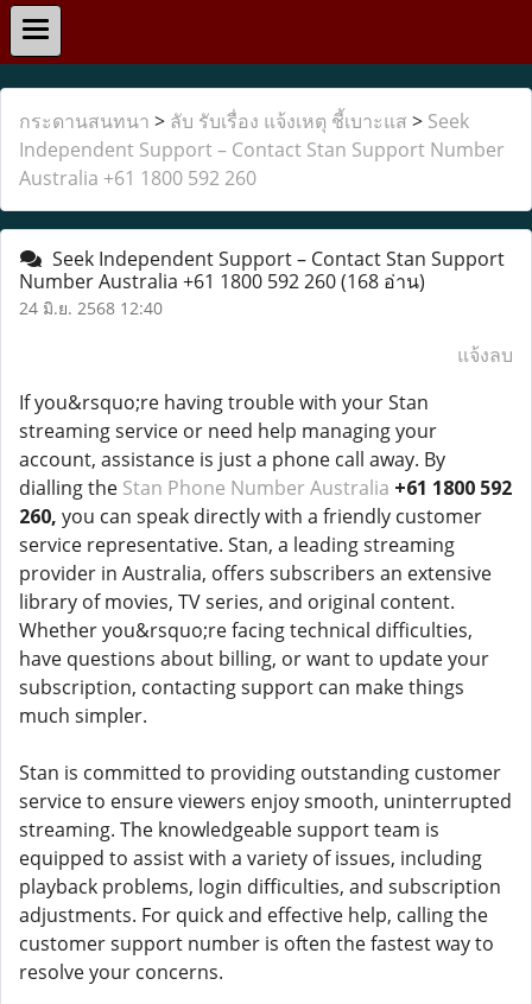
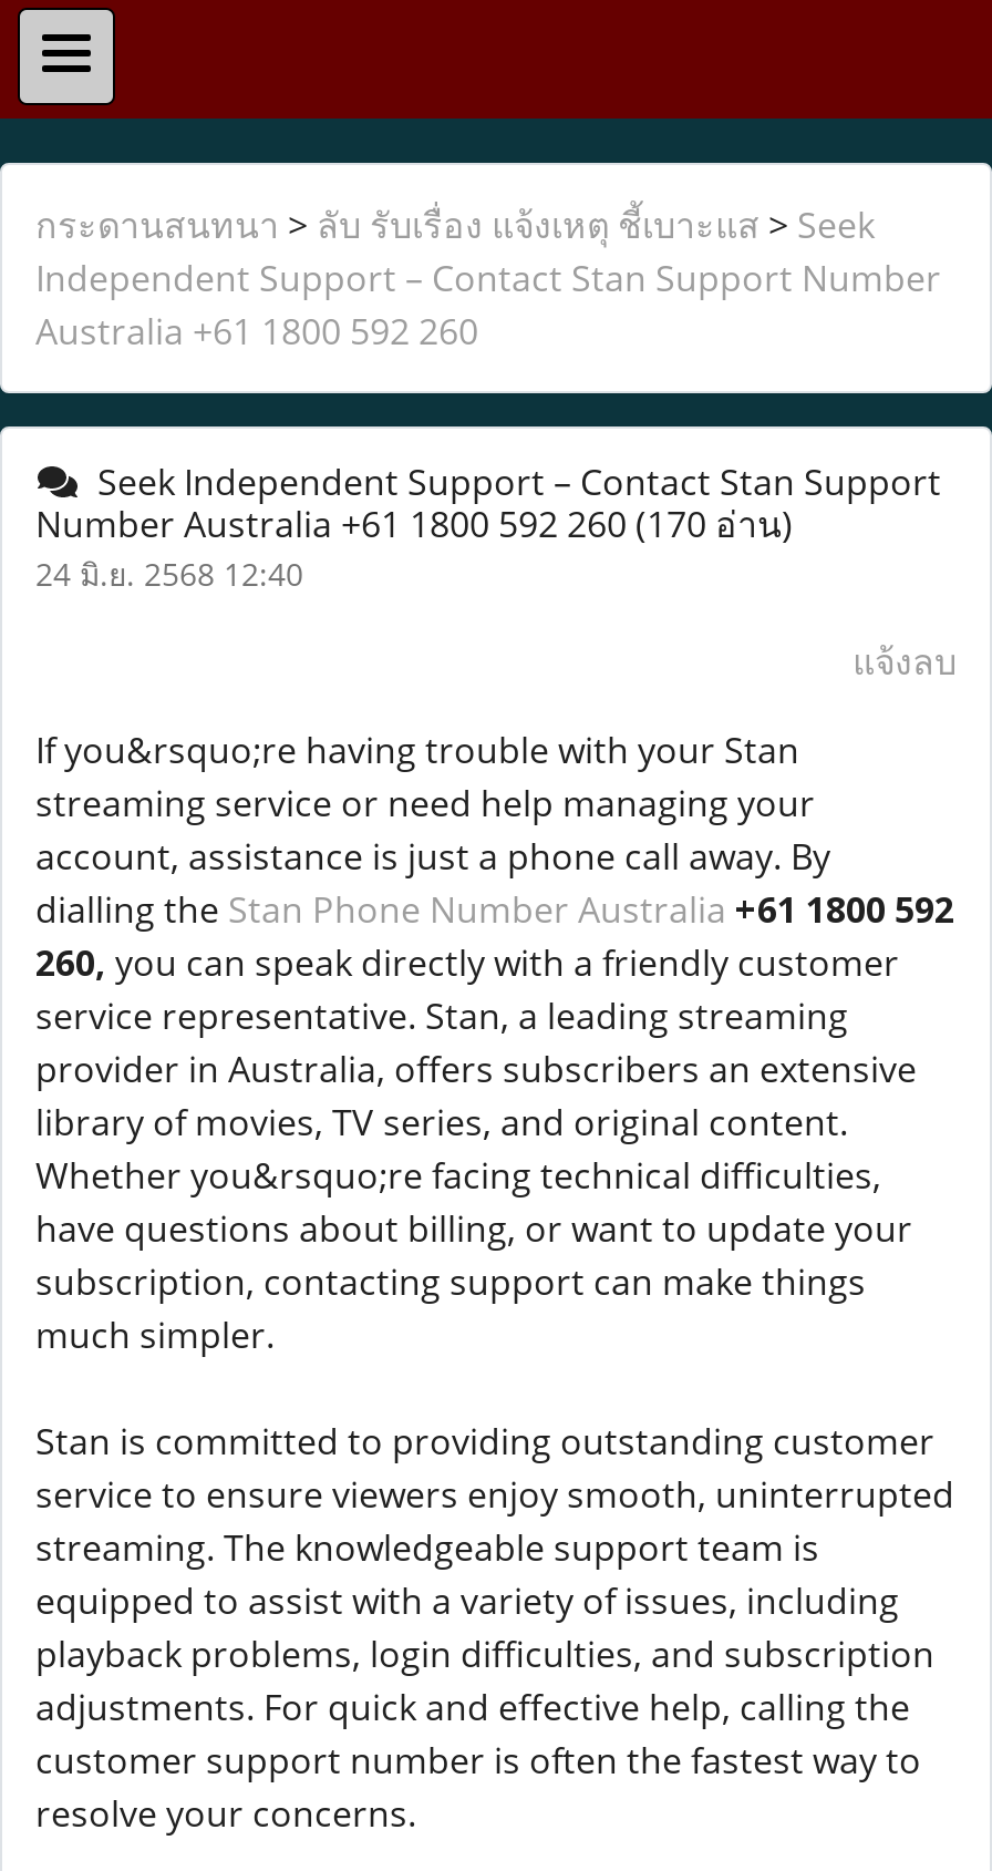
- Number Australia +61 1800 592 260 (168 อ่าน)
+ Number Australia +61 1800 592 260 (170 อ่าน)
